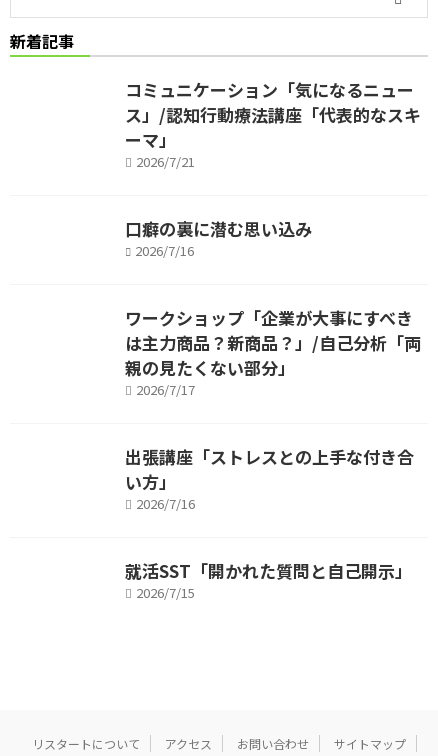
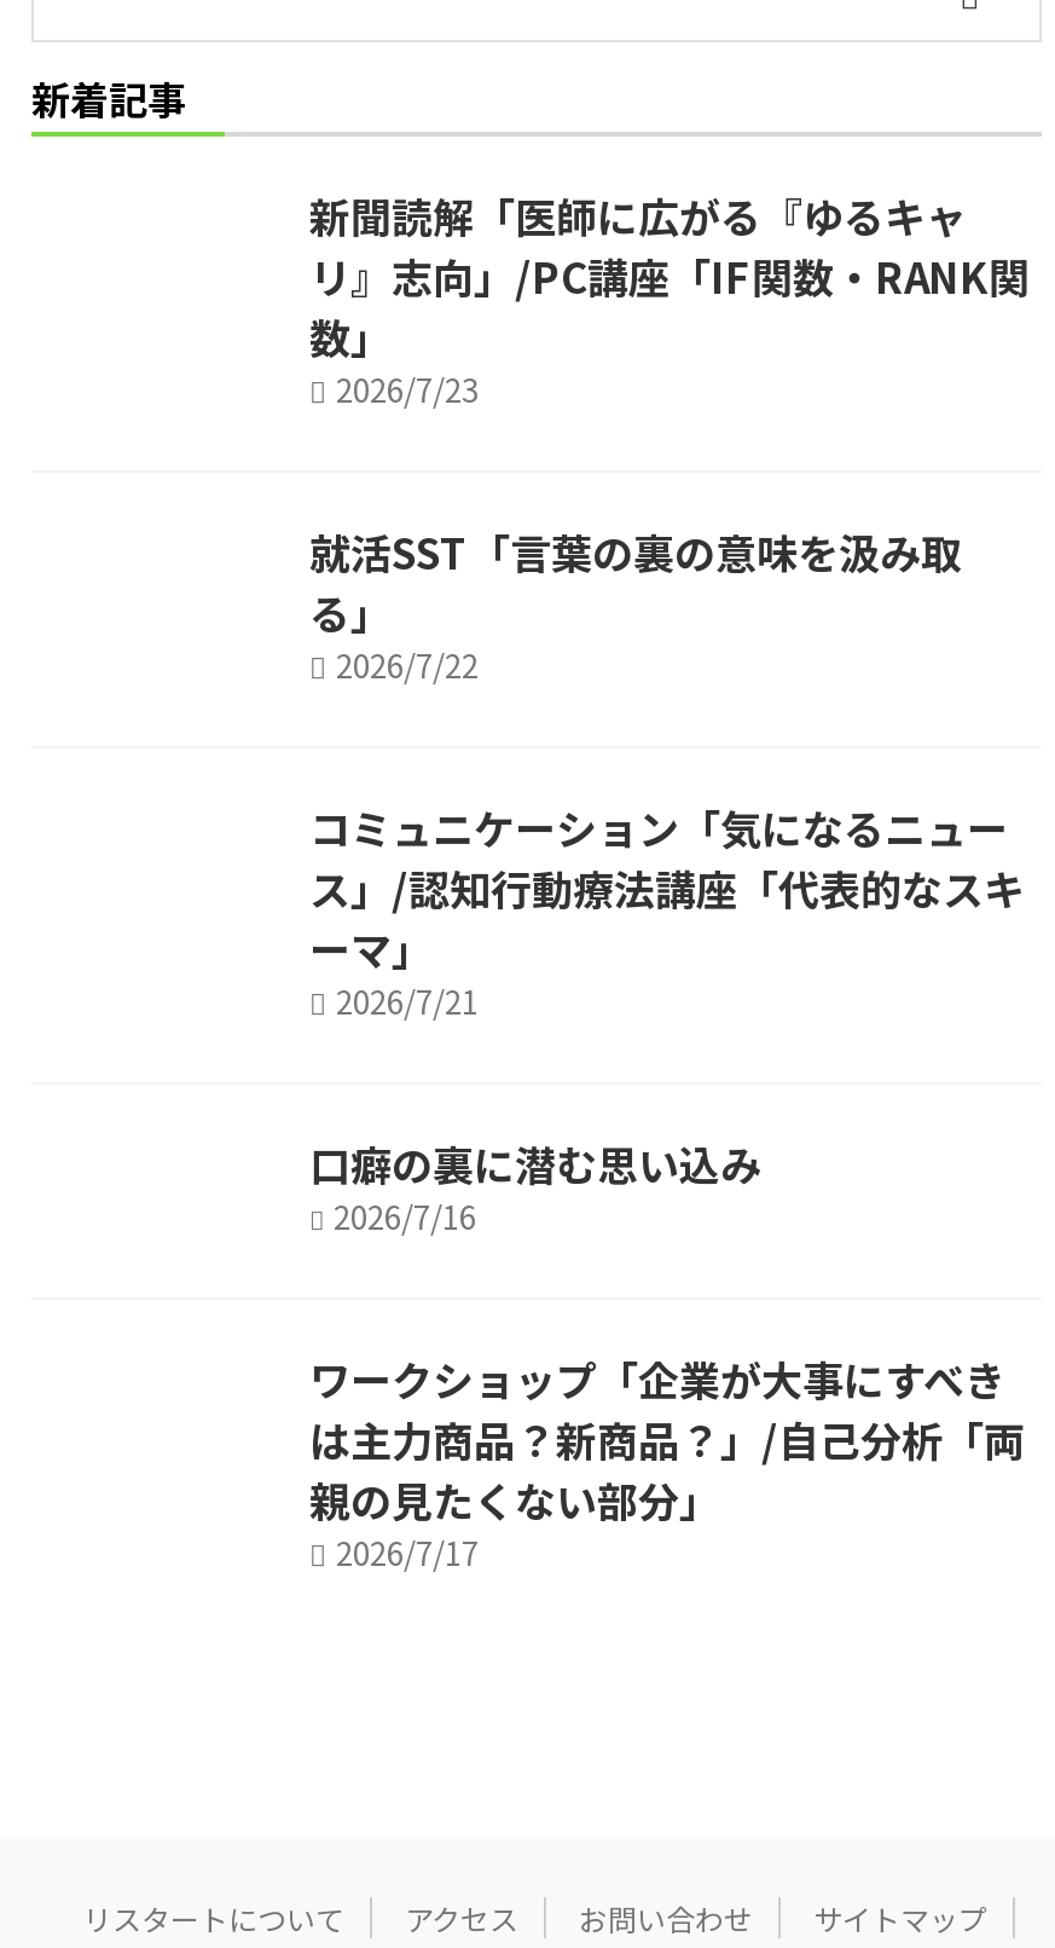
+ 新聞読解「医師に広がる『ゆるキャ
+ リ』志向」/PC講座「IF関数・RANK関
+ 数」
+ 2026/7/23
+ 就活SST「言葉の裏の意味を汲み取
+ る」
+ 2026/7/22

moved down: コミュニケーション「気になるニュー | ス」/認知行動療法講座「代表的なスキ | ーマ」 | ... | 親の見たくない部分」 | 2026/7/17

- 出張講座「ストレスとの上手な付き合
- い方」
- 2026/7/16
- 就活SST「開かれた質問と自己開示」
- 2026/7/15
